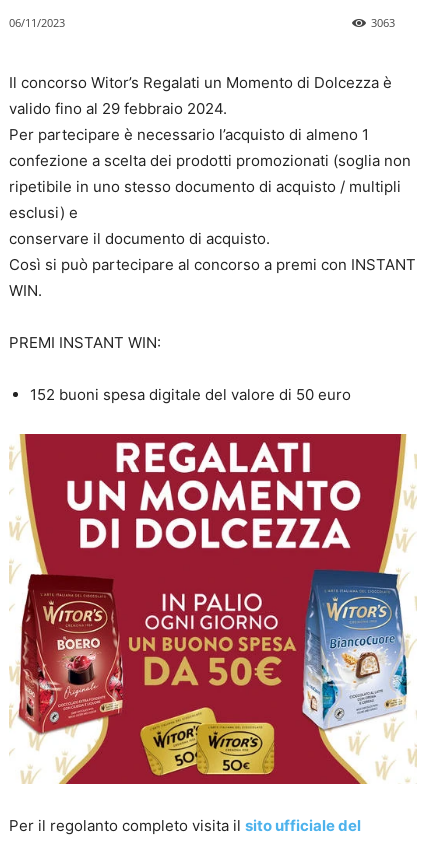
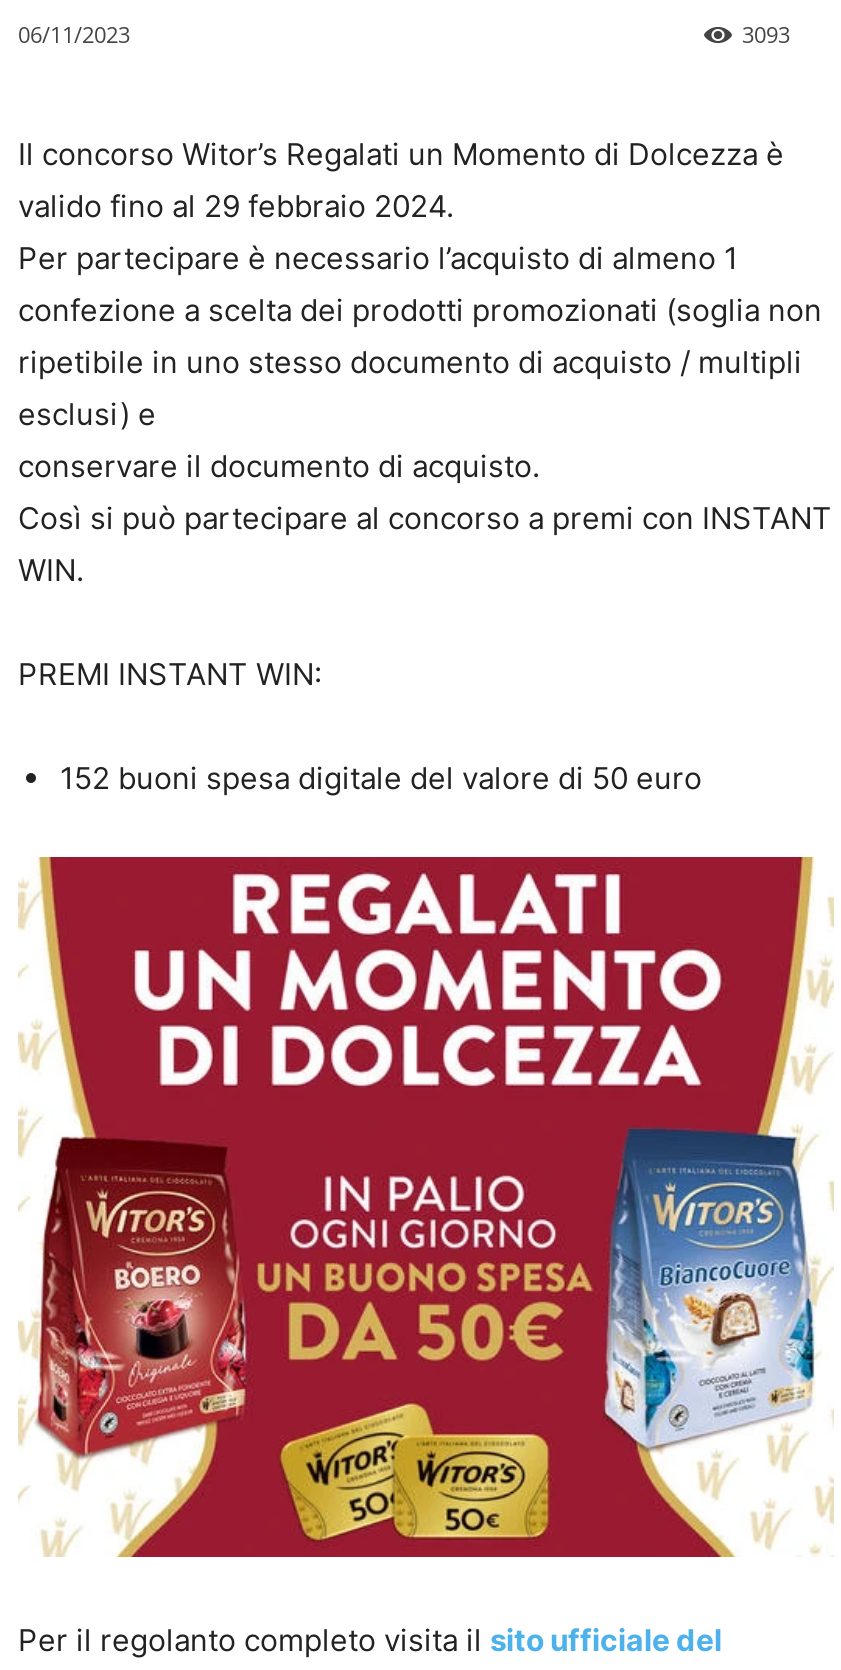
- 3063
+ 3093
